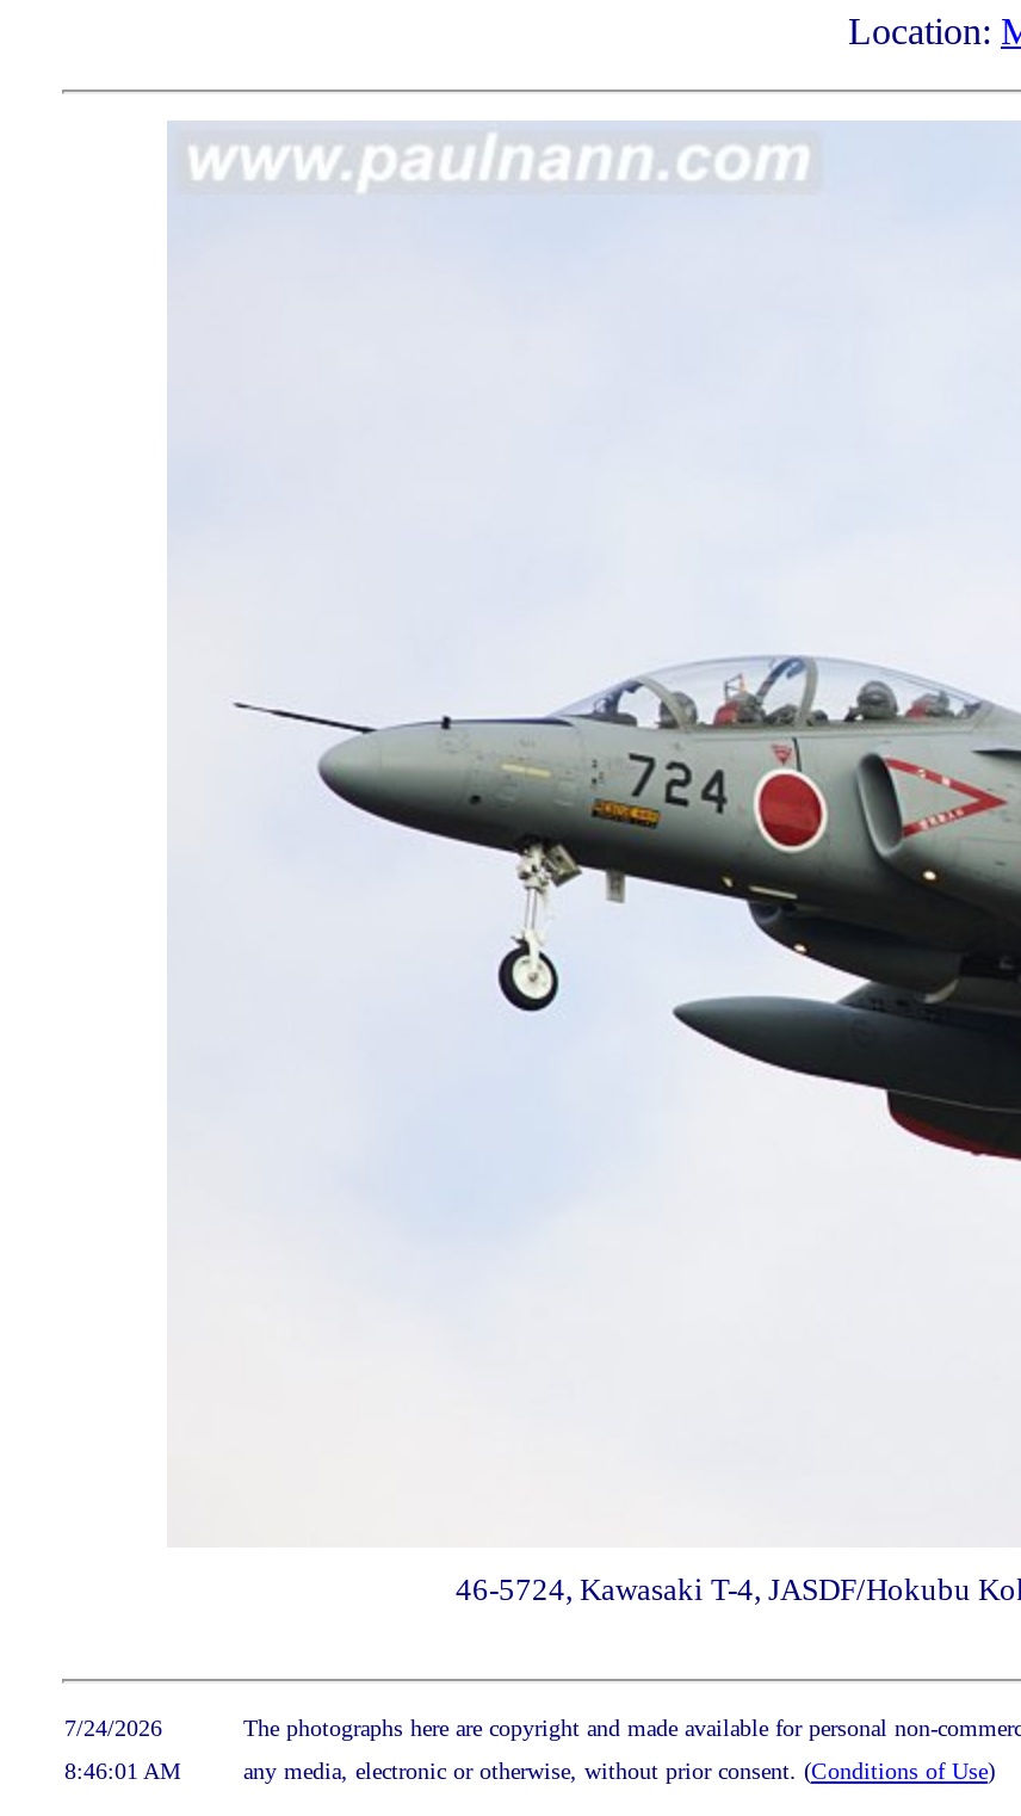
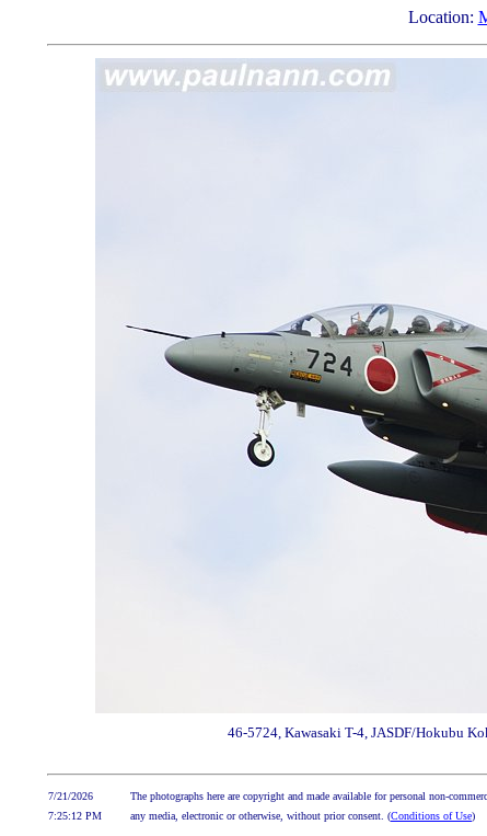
- 7/24/2026
+ 7/21/2026

- 8:46:01 AM
+ 7:25:12 PM
